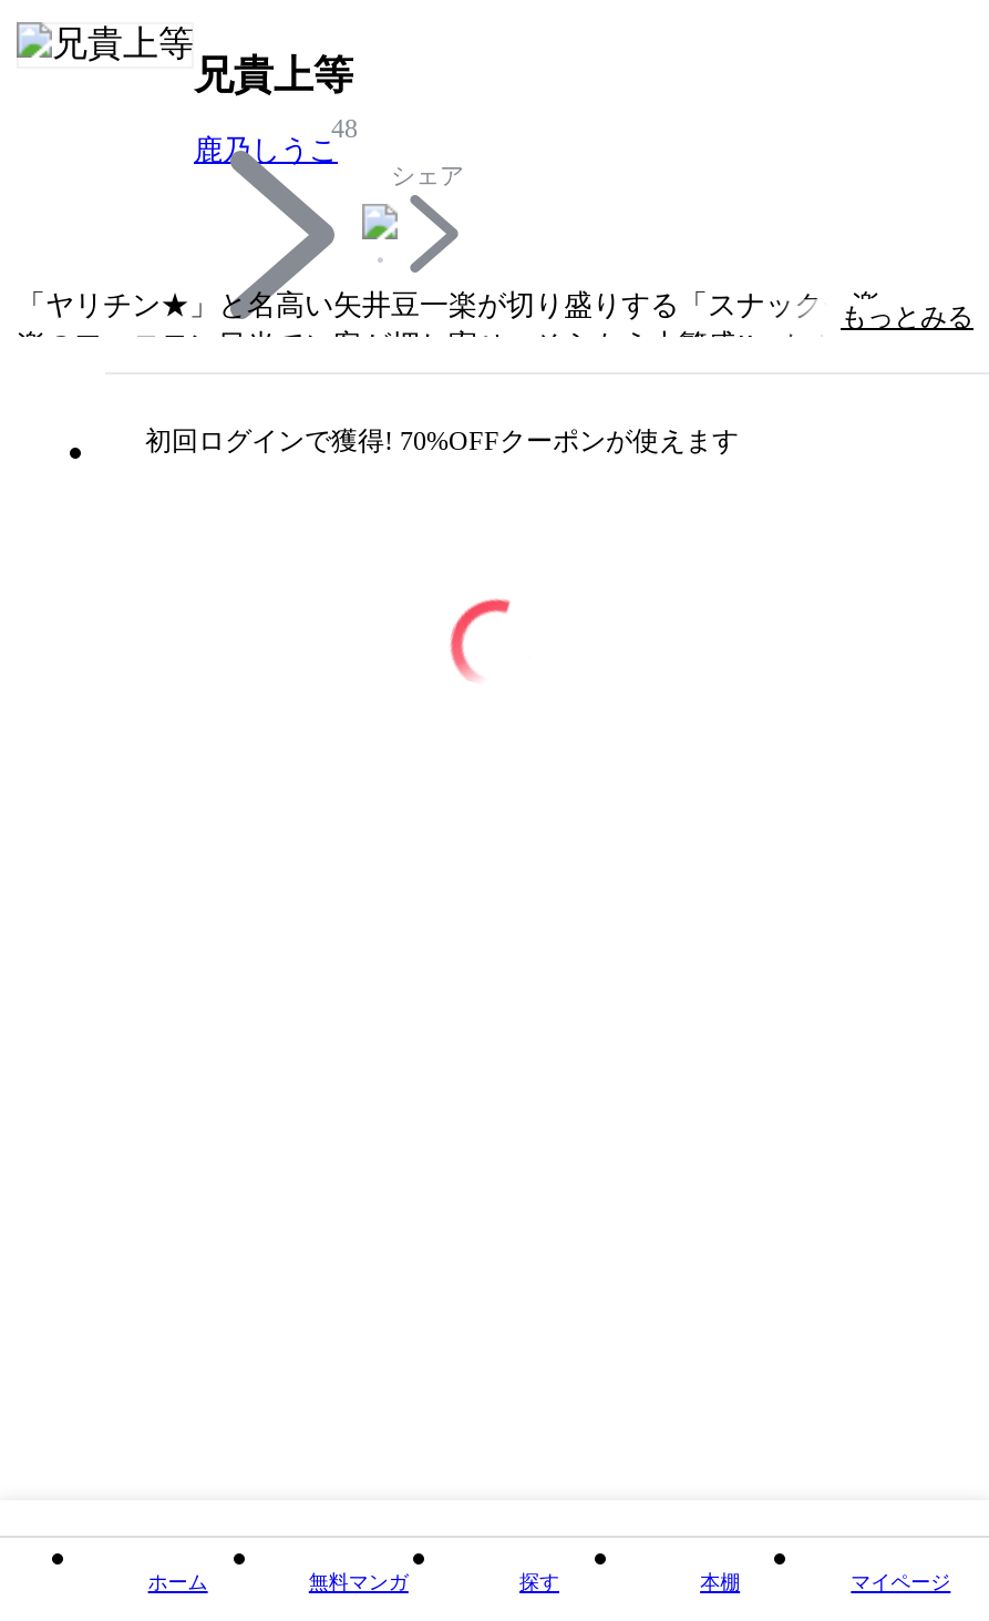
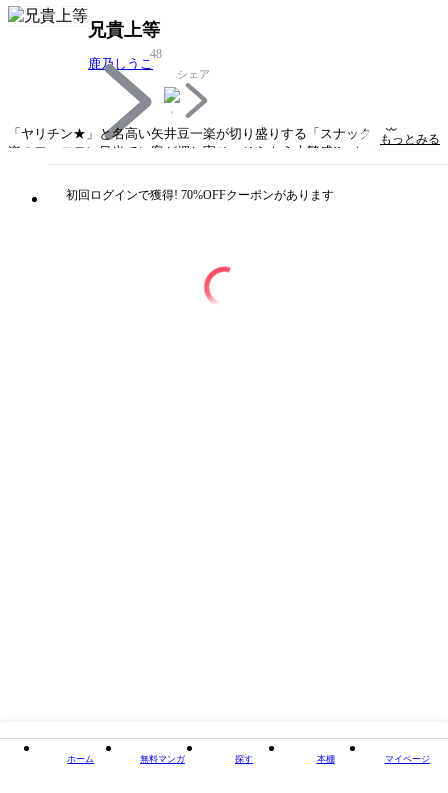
- 初回ログインで獲得! 70%OFFクーポンが使えます
+ 初回ログインで獲得! 70%OFFクーポンがあります
